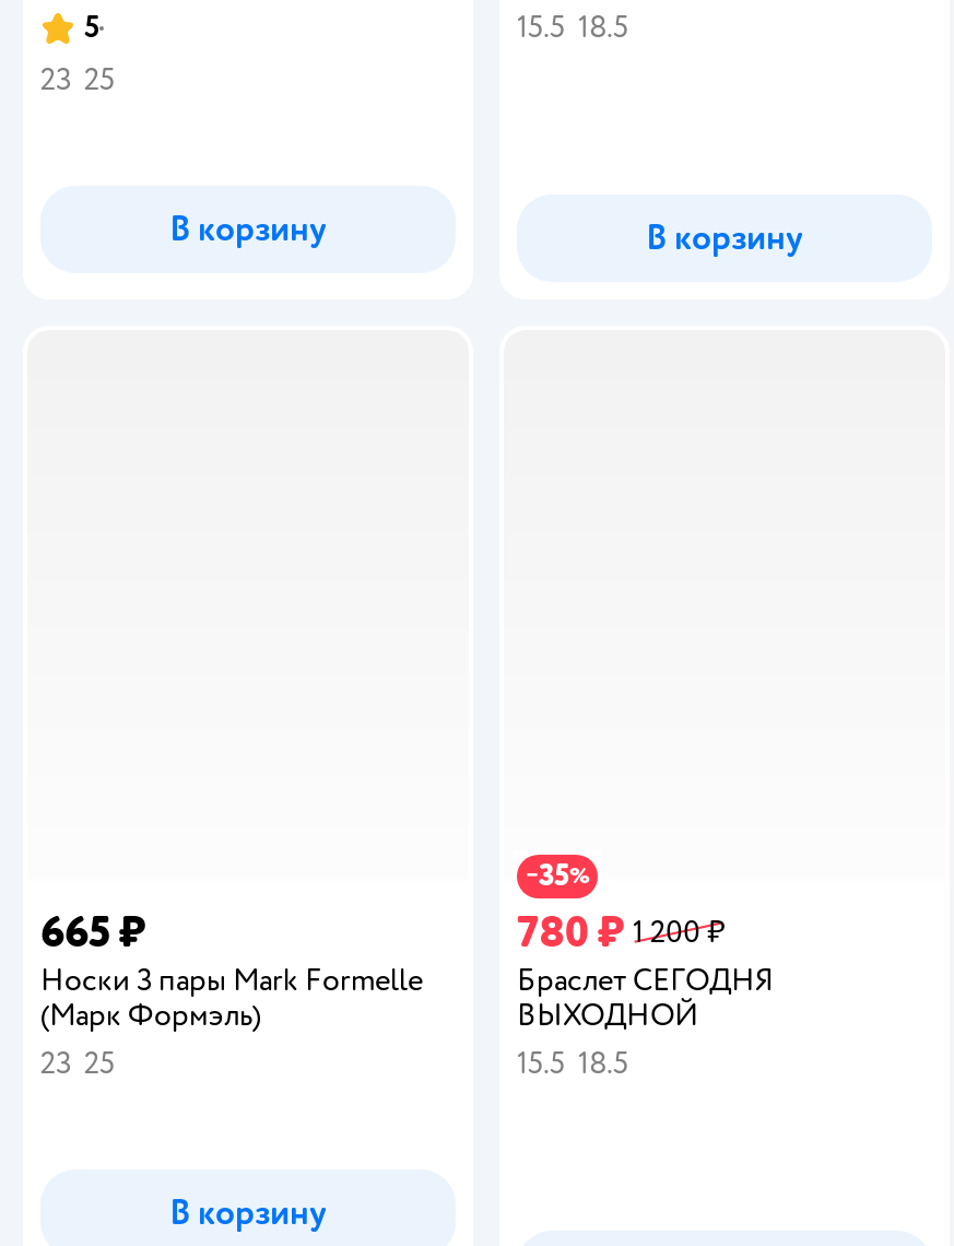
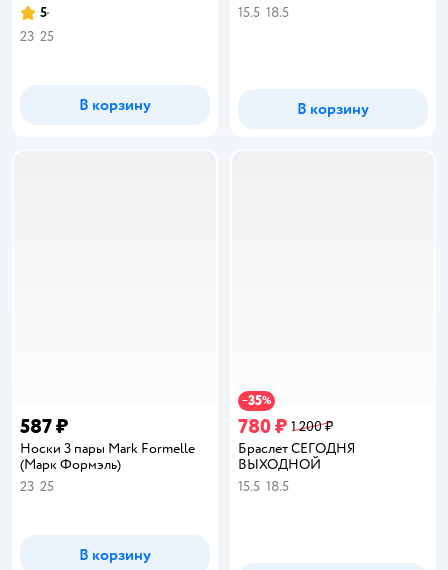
- 665 ₽
+ 587 ₽
